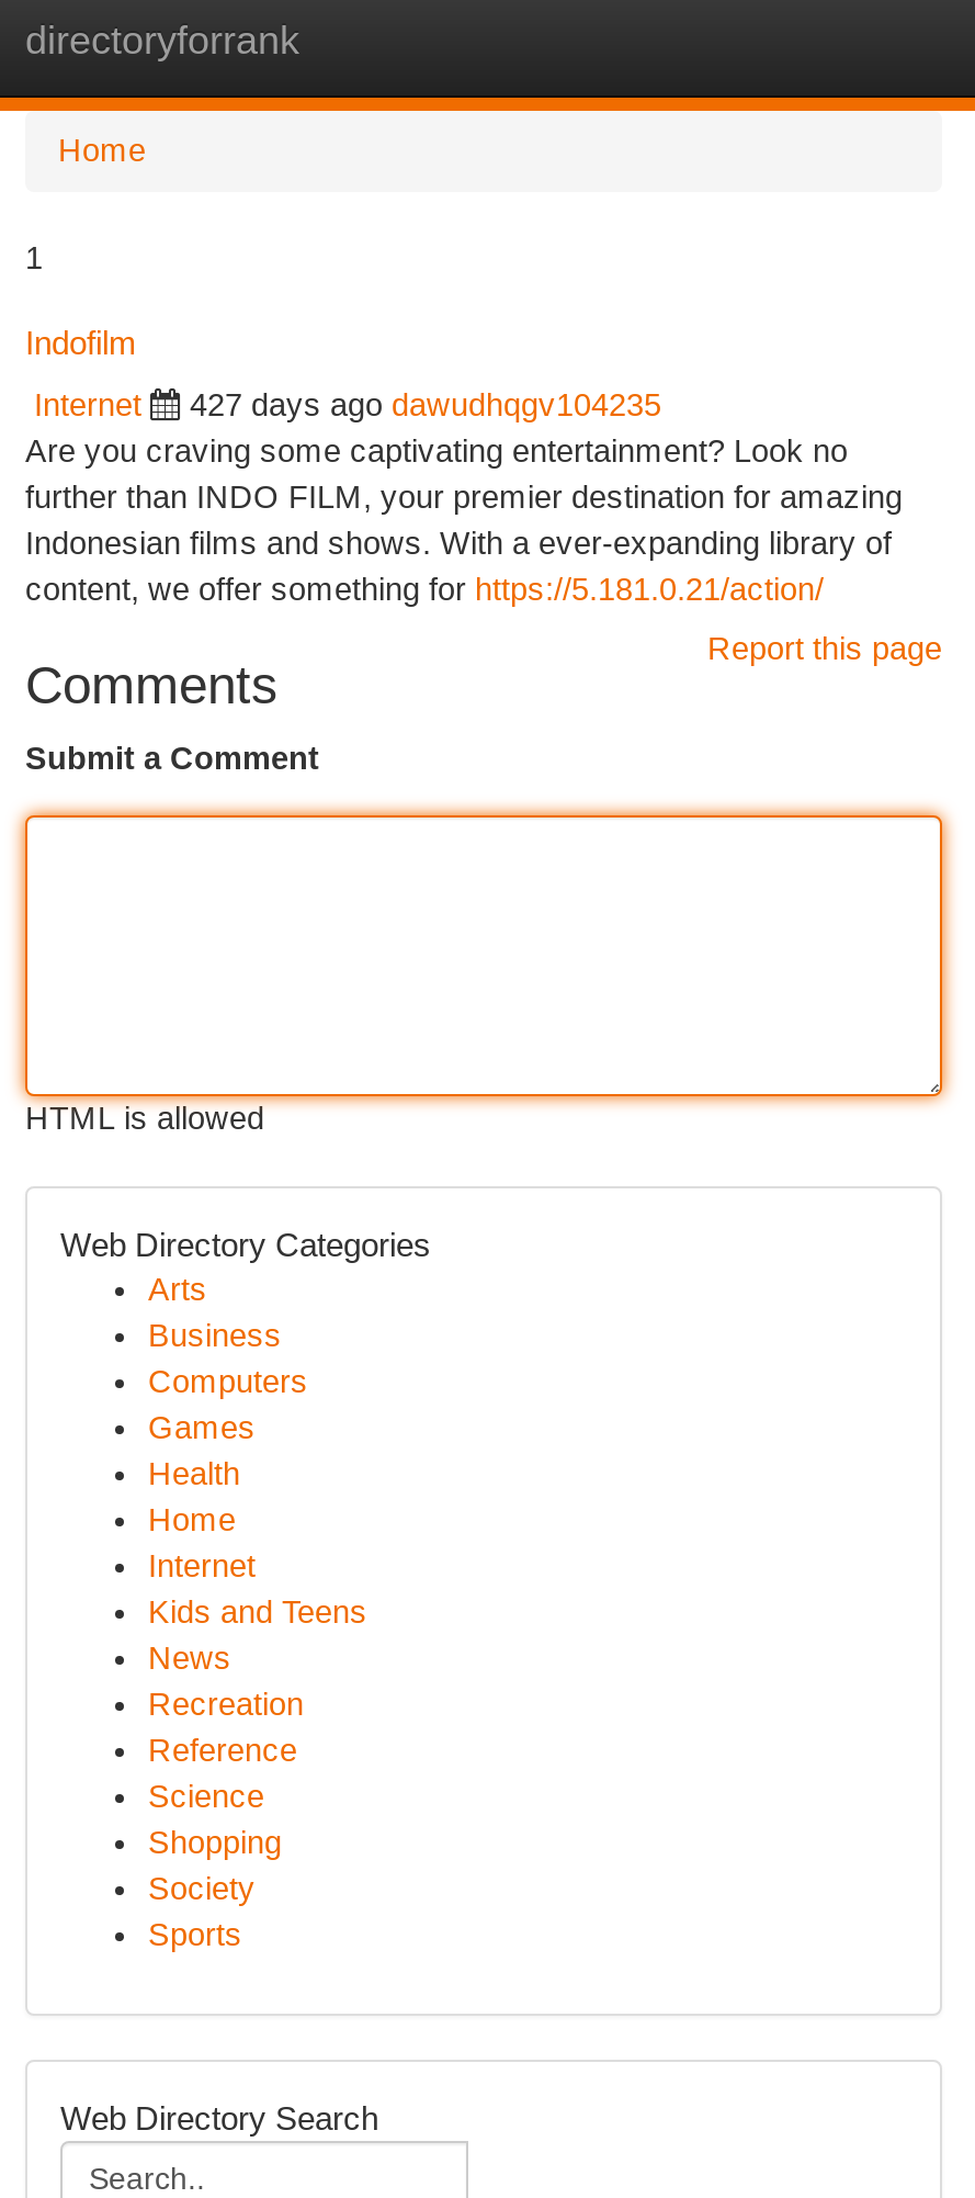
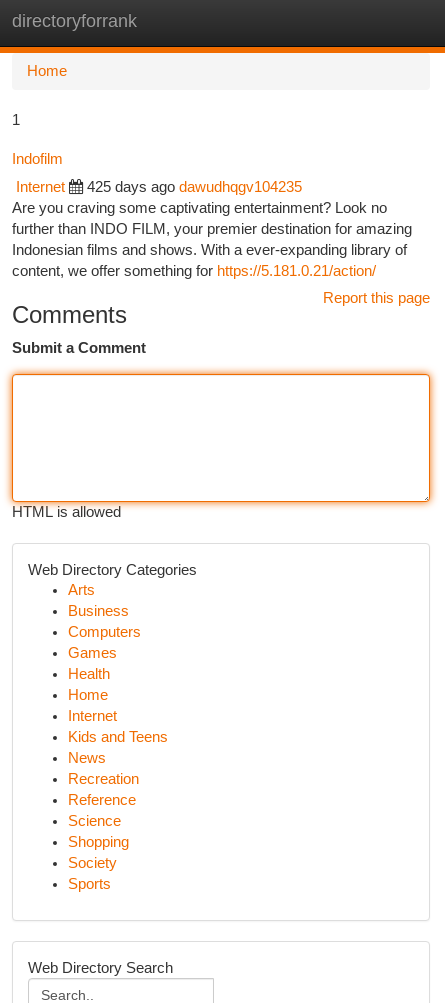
- 427 days ago dawudhqgv104235
+ 425 days ago dawudhqgv104235
